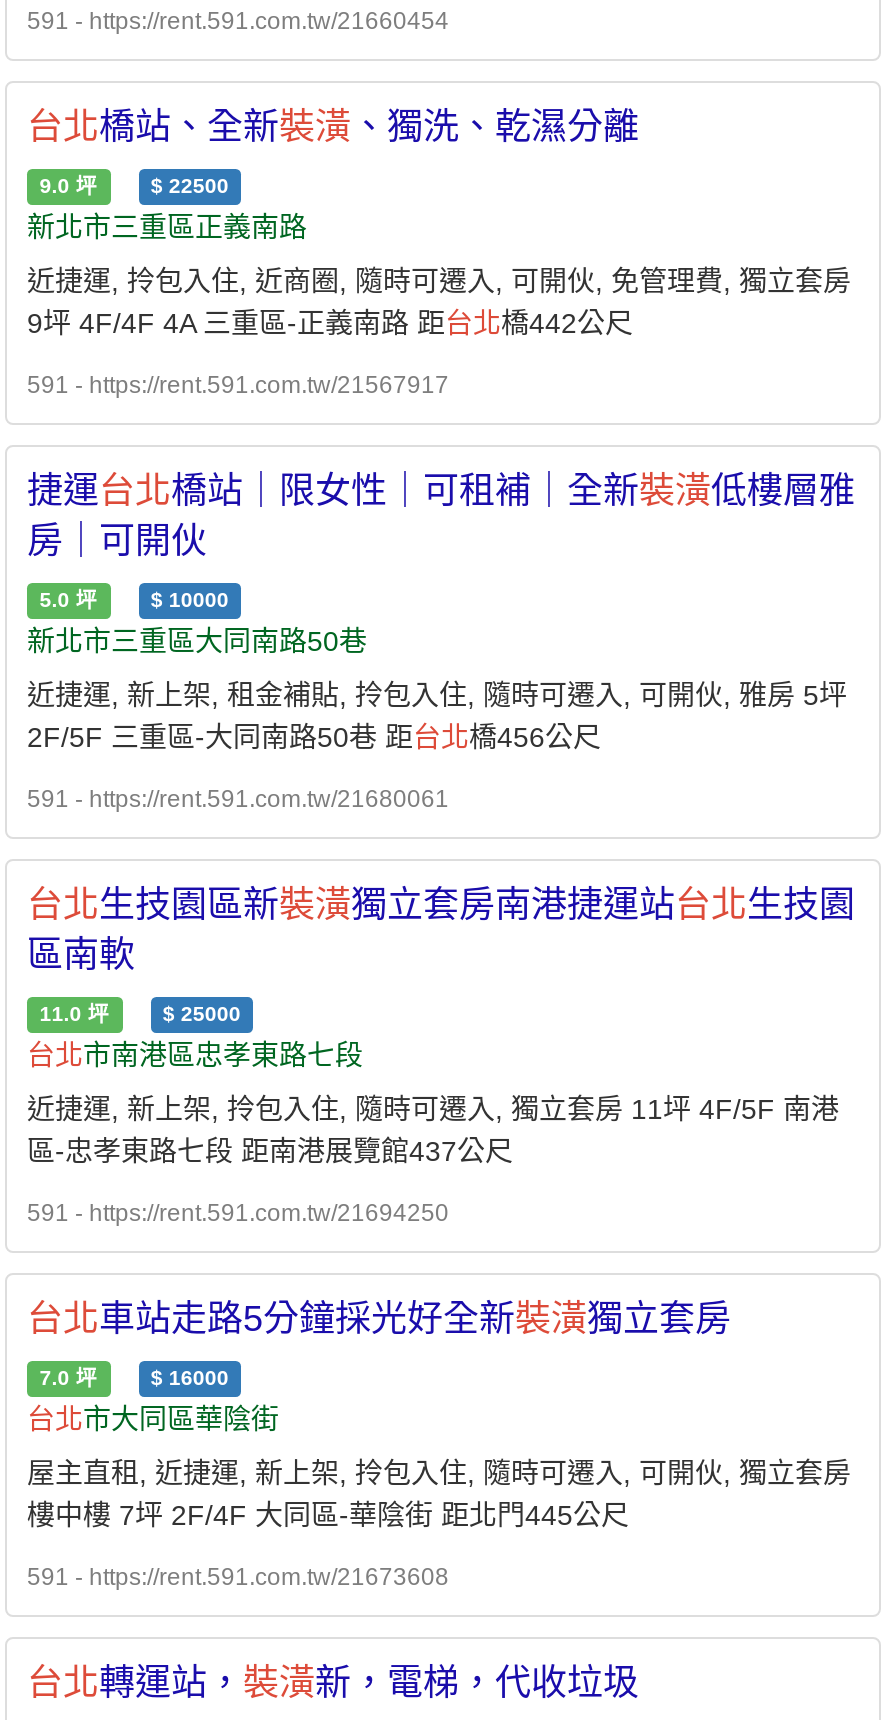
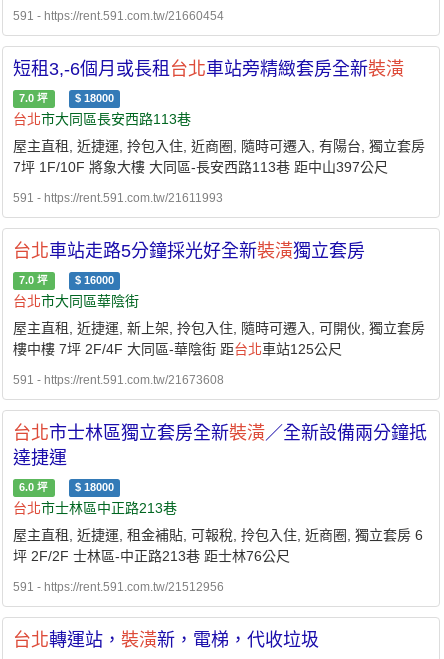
- 台北橋站、全新裝潢、獨洗、乾濕分離
- 9.0坪
- $22500
- 新北市三重區正義南路
- 近捷運, 拎包入住, 近商圈, 隨時可遷入, 可開伙, 免管理費, 獨立套房
- 9坪 4F/4F 4A 三重區-正義南路 距台北橋442公尺
- 591 - https://rent.591.com.tw/21567917
- 捷運台北橋站｜限女性｜可租補｜全新裝潢低樓層雅
- 房｜可開伙
- 5.0坪
- $10000
- 新北市三重區大同南路50巷
- 近捷運, 新上架, 租金補貼, 拎包入住, 隨時可遷入, 可開伙, 雅房 5坪
- 2F/5F 三重區-大同南路50巷 距台北橋456公尺
- 591 - https://rent.591.com.tw/21680061
- 台北生技園區新裝潢獨立套房南港捷運站台北生技園
- 區南軟
- 11.0坪
- $25000
- 台北市南港區忠孝東路七段
- 近捷運, 新上架, 拎包入住, 隨時可遷入, 獨立套房 11坪 4F/5F 南港
- 區-忠孝東路七段 距南港展覽館437公尺
- 591 - https://rent.591.com.tw/21694250
+ 短租3,-6個月或長租台北車站旁精緻套房全新裝潢
+ 7.0坪
+ $18000
+ 台北市大同區長安西路113巷
+ 屋主直租, 近捷運, 拎包入住, 近商圈, 隨時可遷入, 有陽台, 獨立套房
+ 7坪 1F/10F 將象大樓 大同區-長安西路113巷 距中山397公尺
+ 591 - https://rent.591.com.tw/21611993

moved up: 台北車站走路5分鐘採光好全新裝潢獨立套房 | 7.0坪 | $16000 | 台北市大同區華陰街 | 屋主直租, 近捷運, 新上架, 拎包入住, 隨時可遷入, 可開伙, 獨立套房

- 樓中樓 7坪 2F/4F 大同區-華陰街 距北門445公尺
+ 樓中樓 7坪 2F/4F 大同區-華陰街 距台北車站125公尺

moved up: 591 - https://rent.591.com.tw/21673608

+ 台北市士林區獨立套房全新裝潢／全新設備兩分鐘抵
+ 達捷運
+ 6.0坪
+ $18000
+ 台北市士林區中正路213巷
+ 屋主直租, 近捷運, 租金補貼, 可報稅, 拎包入住, 近商圈, 獨立套房 6
+ 坪 2F/2F 士林區-中正路213巷 距士林76公尺
+ 591 - https://rent.591.com.tw/21512956
